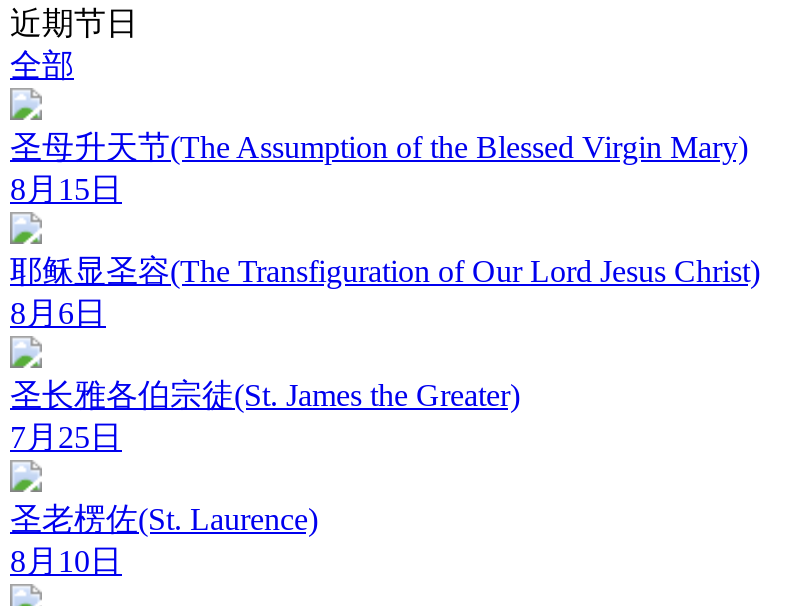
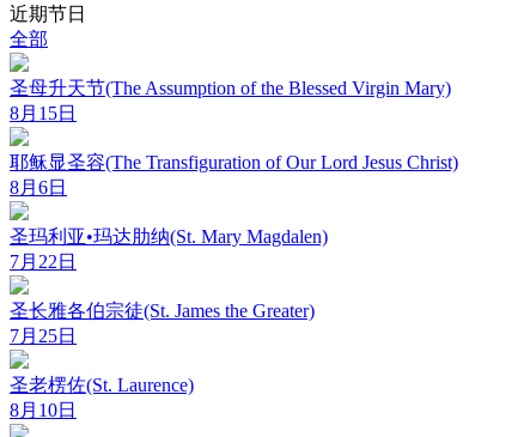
+ 圣玛利亚•玛达肋纳(St. Mary Magdalen)
+ 7月22日
